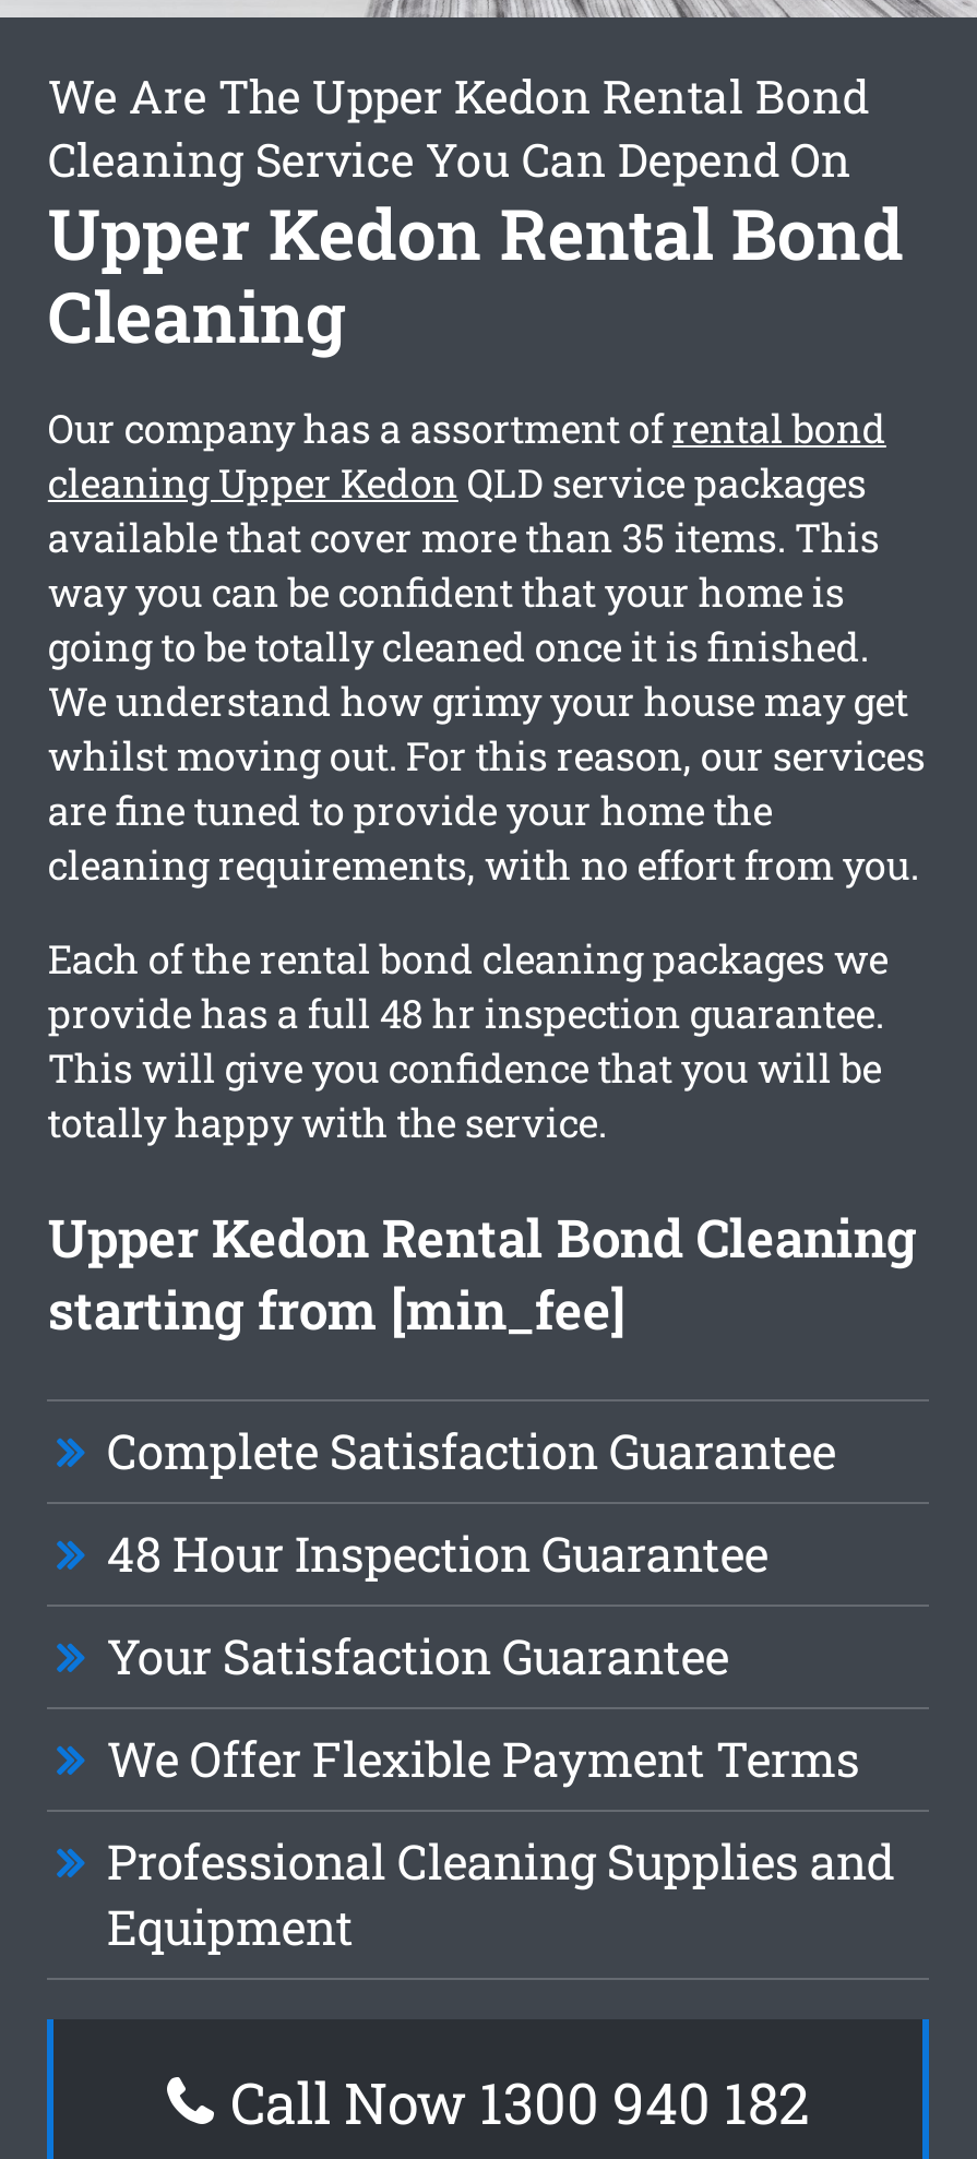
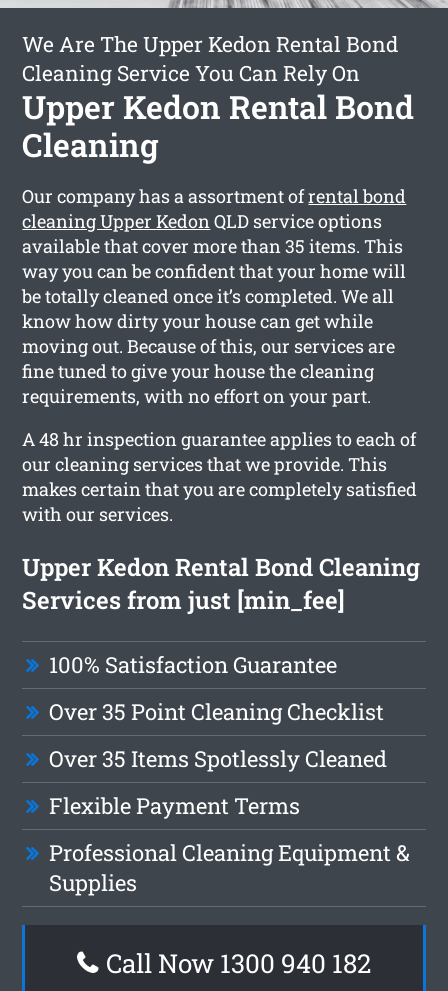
- Cleaning Service You Can Depend On
+ Cleaning Service You Can Rely On

- cleaning Upper Kedon QLD service packages
+ cleaning Upper Kedon QLD service options

- way you can be confident that your home is
- going to be totally cleaned once it is finished.
- We understand how grimy your house may get
- whilst moving out. For this reason, our services
- are fine tuned to provide your home the
- cleaning requirements, with no effort from you.
+ way you can be confident that your home will
+ be totally cleaned once it’s completed. We all
+ know how dirty your house can get while
+ moving out. Because of this, our services are
+ fine tuned to give your house the cleaning
+ requirements, with no effort on your part.

- Each of the rental bond cleaning packages we
- provide has a full 48 hr inspection guarantee.
- This will give you confidence that you will be
- totally happy with the service.
+ A 48 hr inspection guarantee applies to each of
+ our cleaning services that we provide. This
+ makes certain that you are completely satisfied
+ with our services.

- starting from [min_fee]
+ Services from just [min_fee]

- Complete Satisfaction Guarantee
+ 100% Satisfaction Guarantee

- 48 Hour Inspection Guarantee
+ Over 35 Point Cleaning Checklist

- Your Satisfaction Guarantee
+ Over 35 Items Spotlessly Cleaned

- We Offer Flexible Payment Terms
+ Flexible Payment Terms

- Professional Cleaning Supplies and
- Equipment
+ Professional Cleaning Equipment &
+ Supplies
